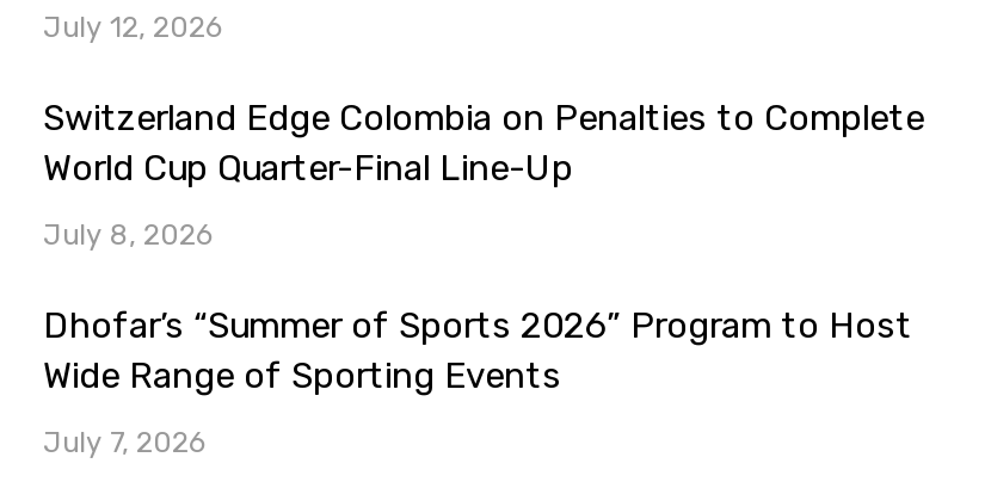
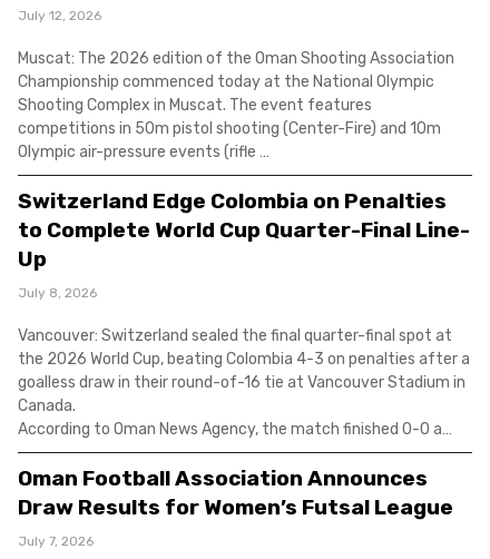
- Switzerland Edge Colombia on Penalties to Complete
- World Cup Quarter-Final Line-Up
+ Muscat: The 2026 edition of the Oman Shooting Association
+ Championship commenced today at the National Olympic
+ Shooting Complex in Muscat. The event features
+ competitions in 50m pistol shooting (Center-Fire) and 10m
+ Olympic air-pressure events (rifle …
+ Switzerland Edge Colombia on Penalties
+ to Complete World Cup Quarter-Final Line-
+ Up

- Dhofar’s “Summer of Sports 2026” Program to Host
- Wide Range of Sporting Events
+ Vancouver: Switzerland sealed the final quarter-final spot at
+ the 2026 World Cup, beating Colombia 4-3 on penalties after a
+ goalless draw in their round-of-16 tie at Vancouver Stadium in
+ Canada.
+ According to Oman News Agency, the match finished 0-0 a…
+ Oman Football Association Announces
+ Draw Results for Women’s Futsal League
